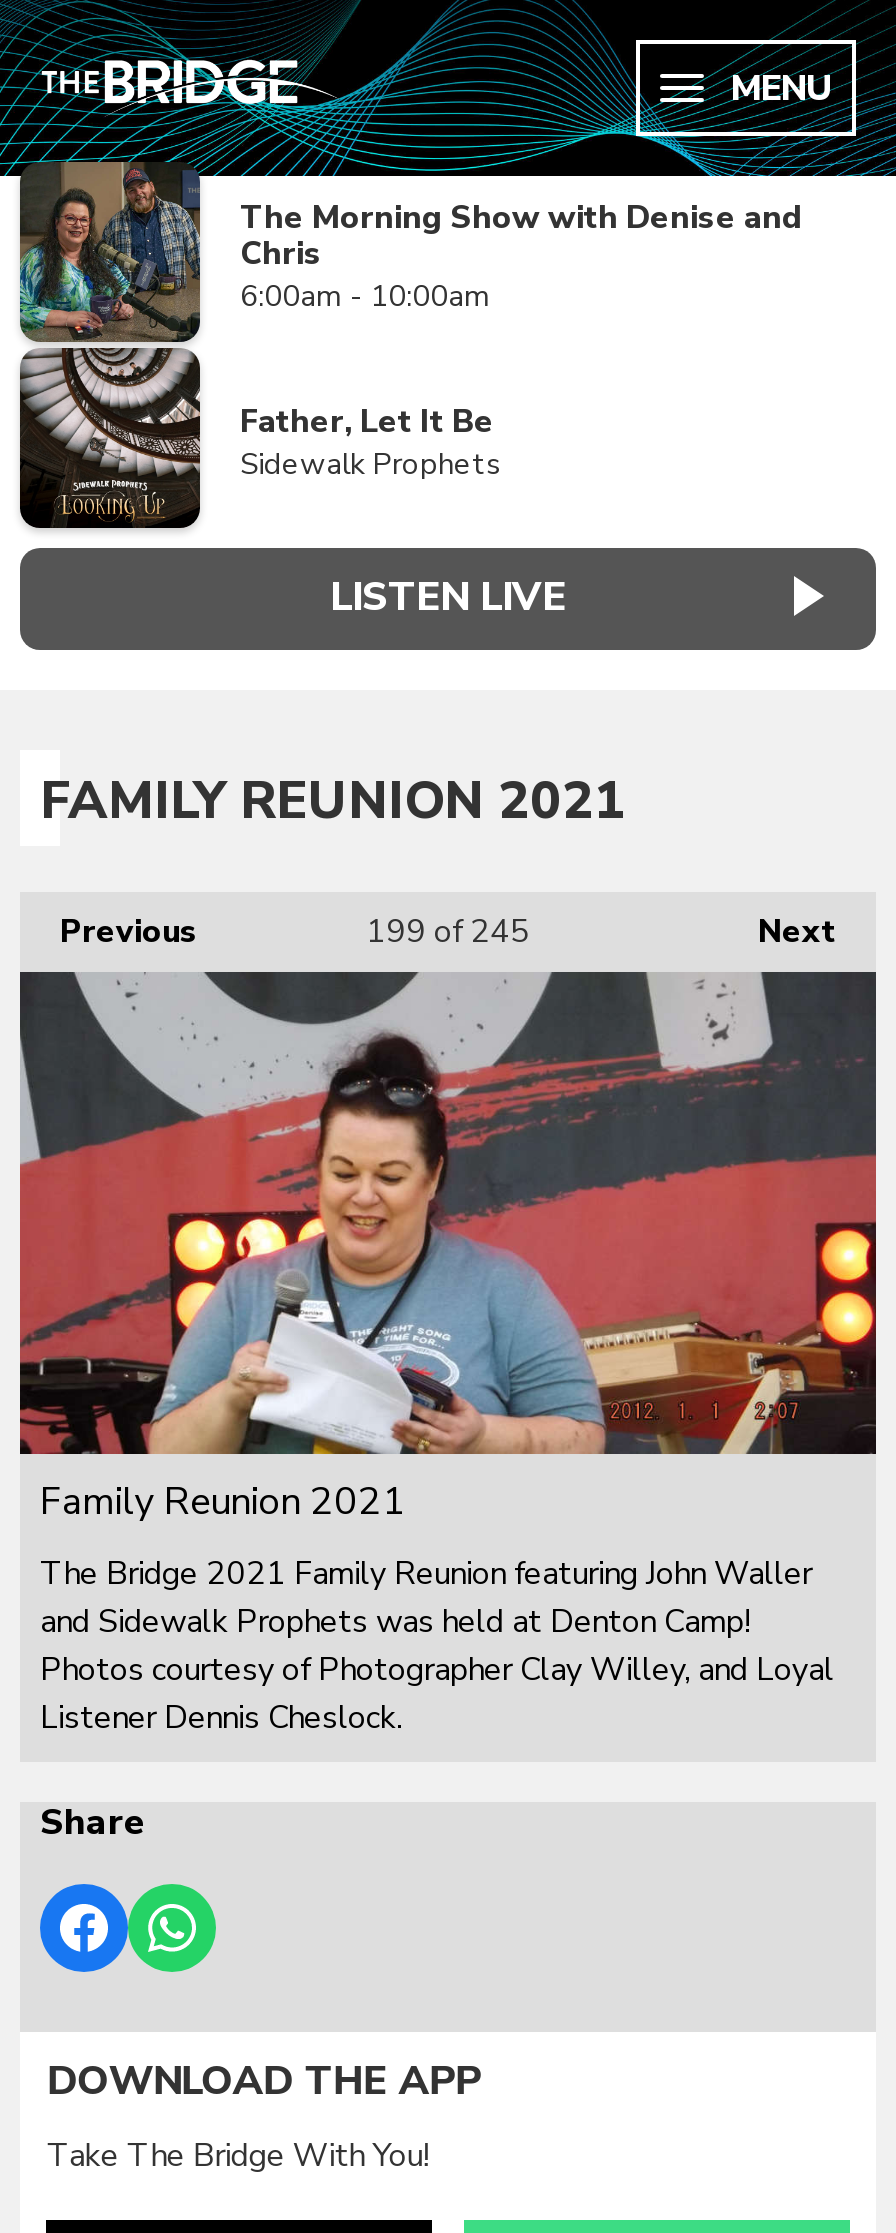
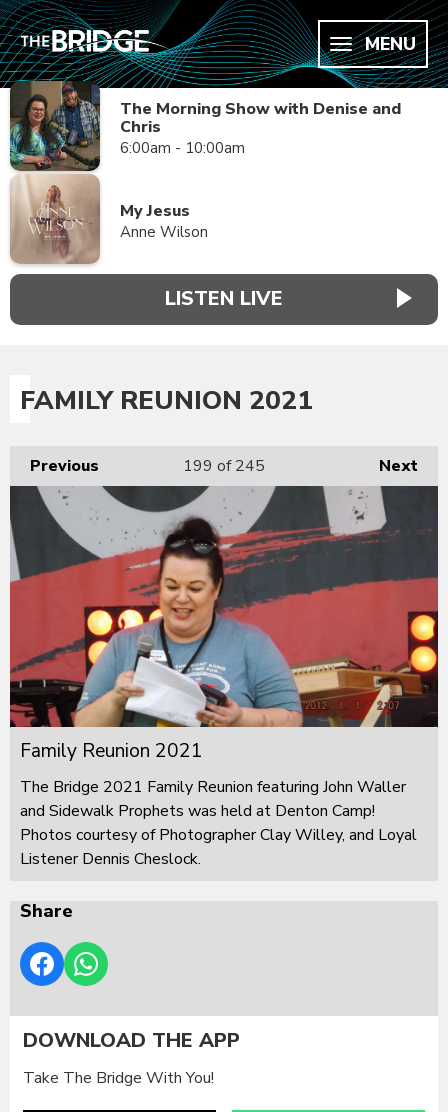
- [image]
- Father, Let It Be
- Sidewalk Prophets
+ [image]
+ My Jesus
+ Anne Wilson
